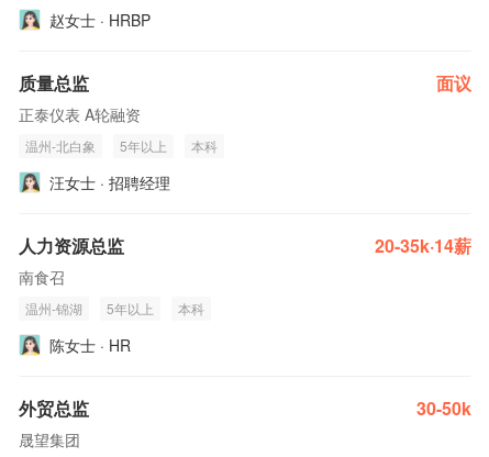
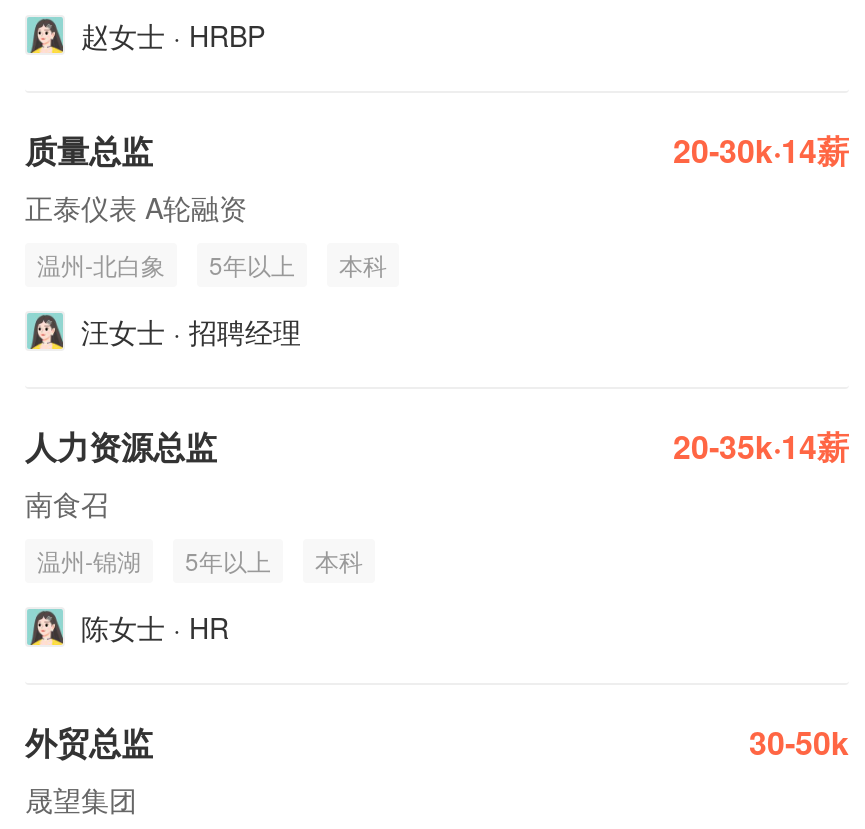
- 面议
+ 20-30k·14薪
